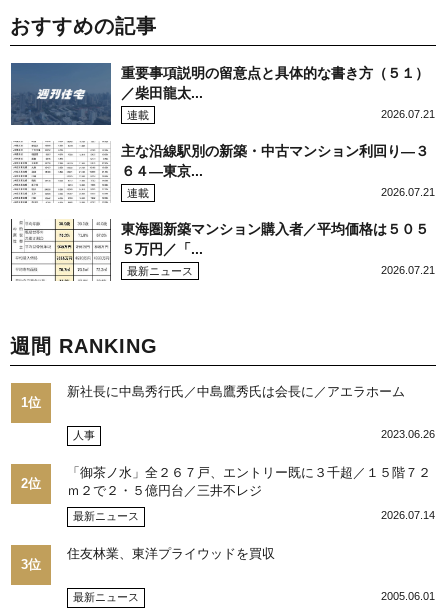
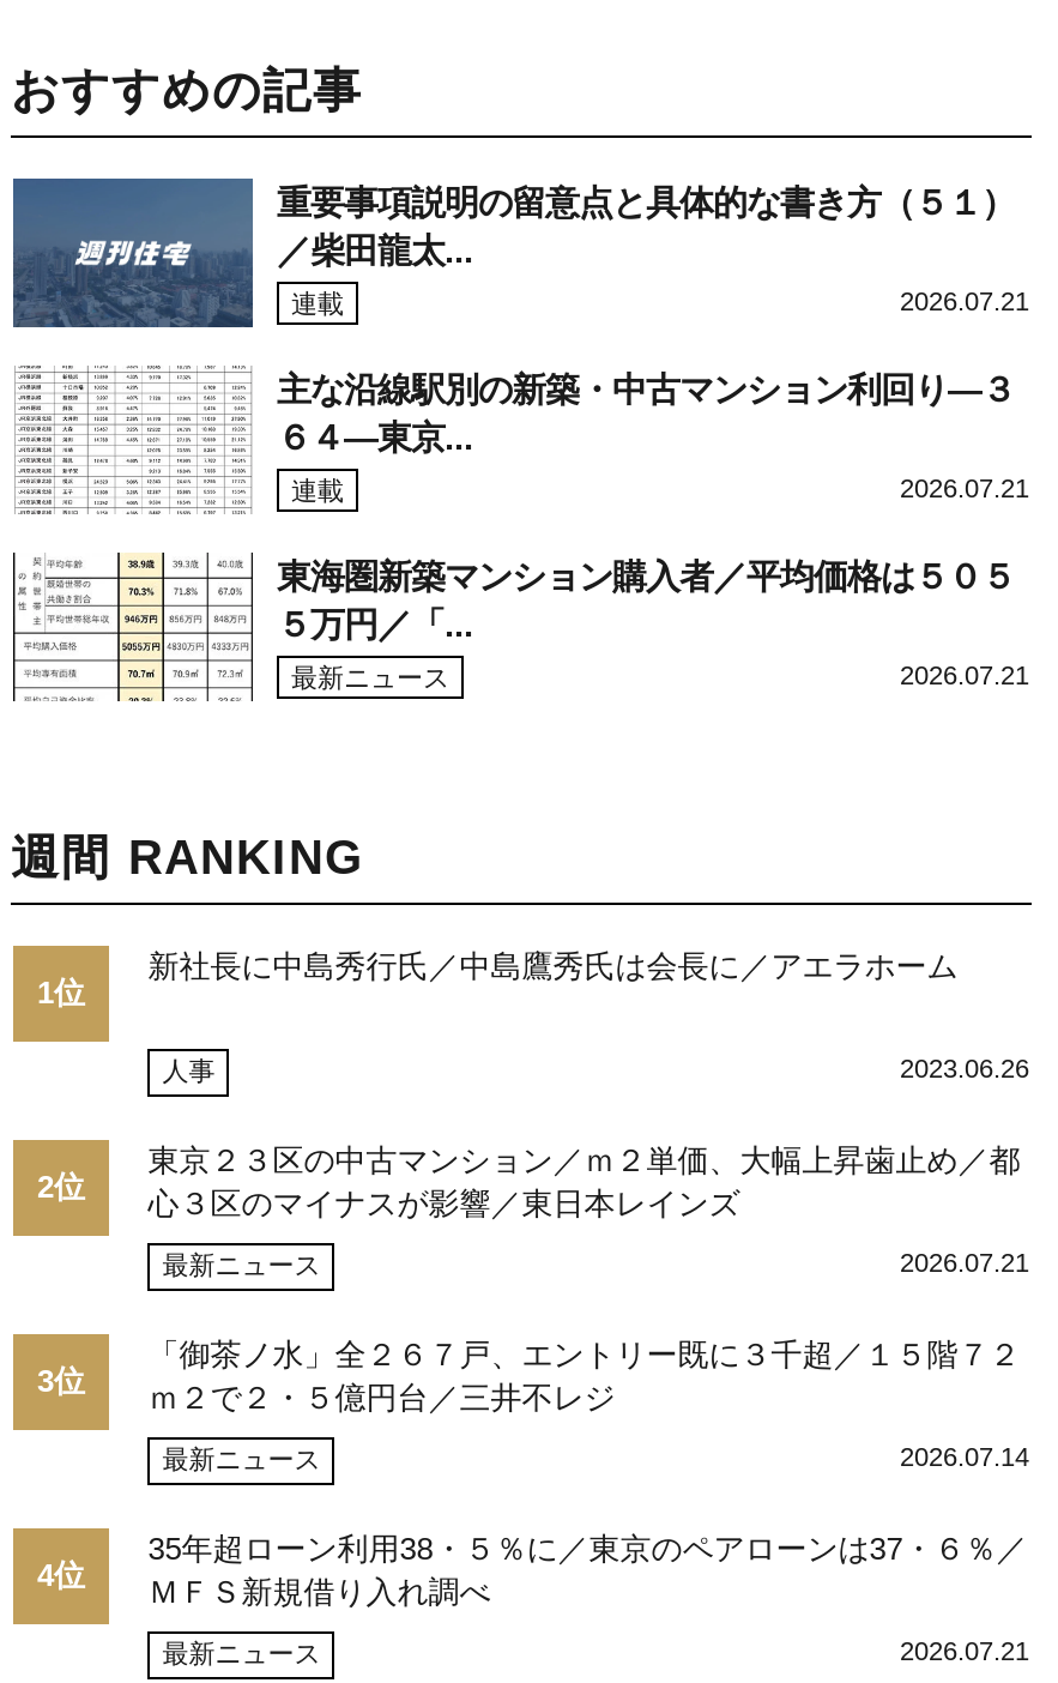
+ 東京２３区の中古マンション／ｍ２単価、大幅上昇歯止め／都
+ 心３区のマイナスが影響／東日本レインズ
+ 最新ニュース
+ 2026.07.21
+ 3位

- 住友林業、東洋プライウッドを買収
+ 35年超ローン利用38・５％に／東京のペアローンは37・６％／
+ ＭＦＳ新規借り入れ調べ

- 3位
+ 4位

- 2005.06.01
+ 2026.07.21
